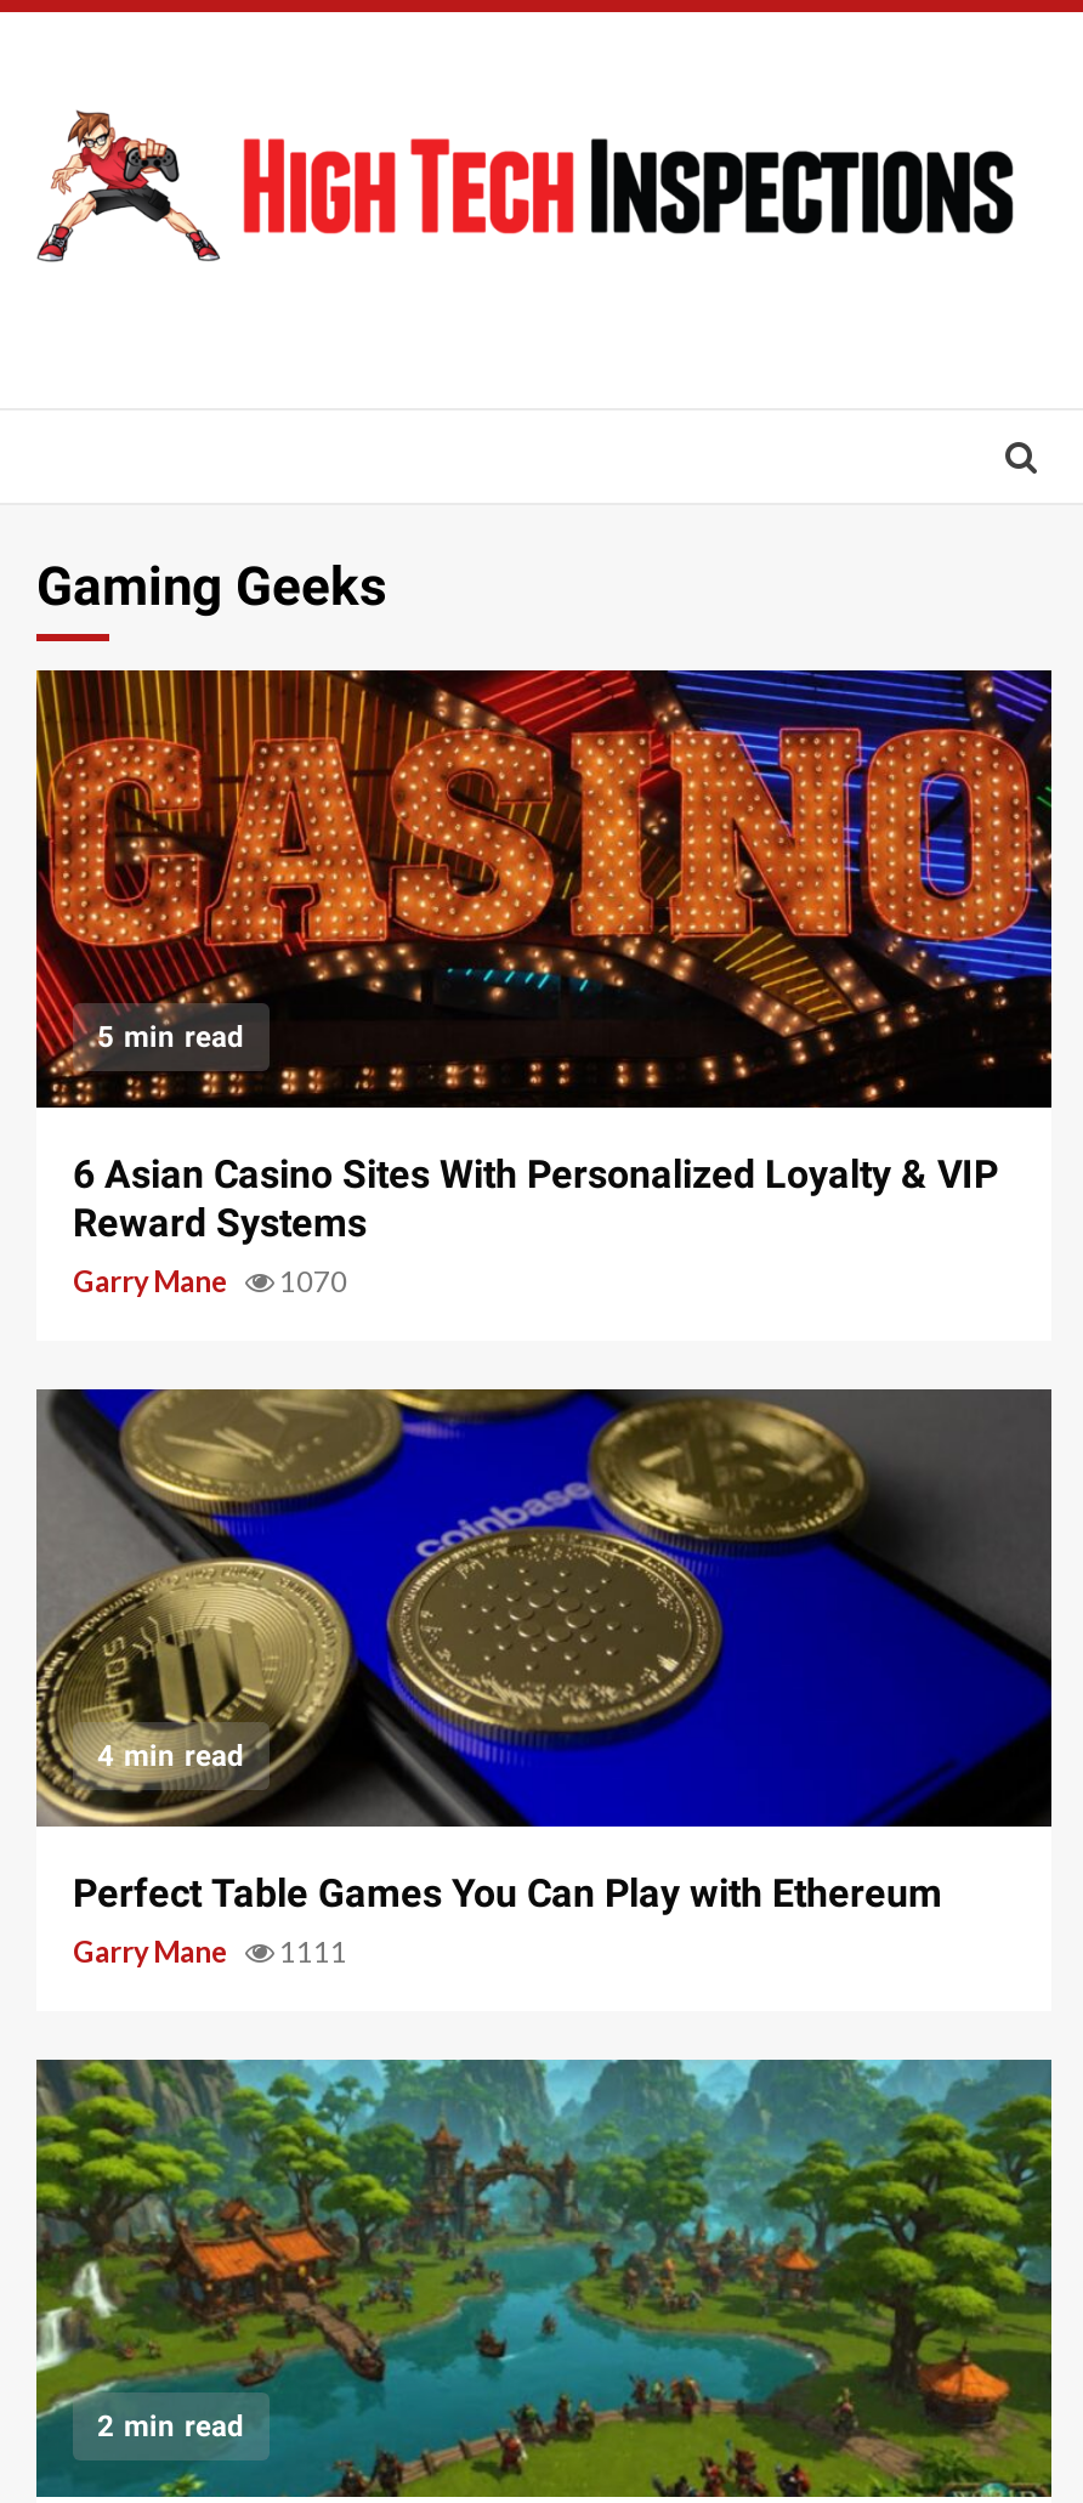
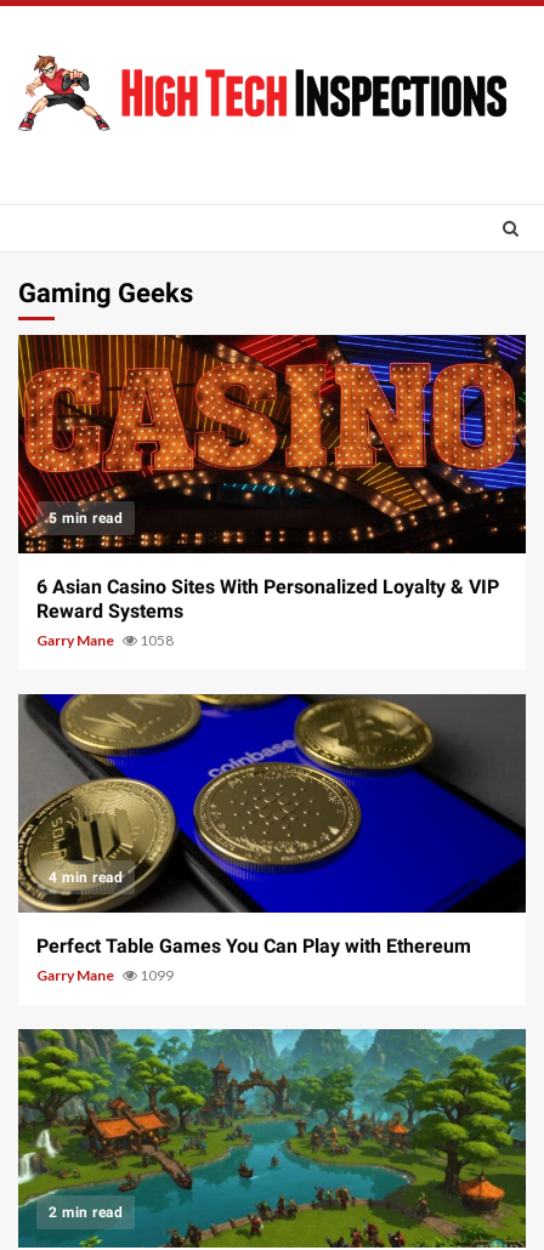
- Garry Mane 1070
+ Garry Mane 1058

- Garry Mane 1111
+ Garry Mane 1099
